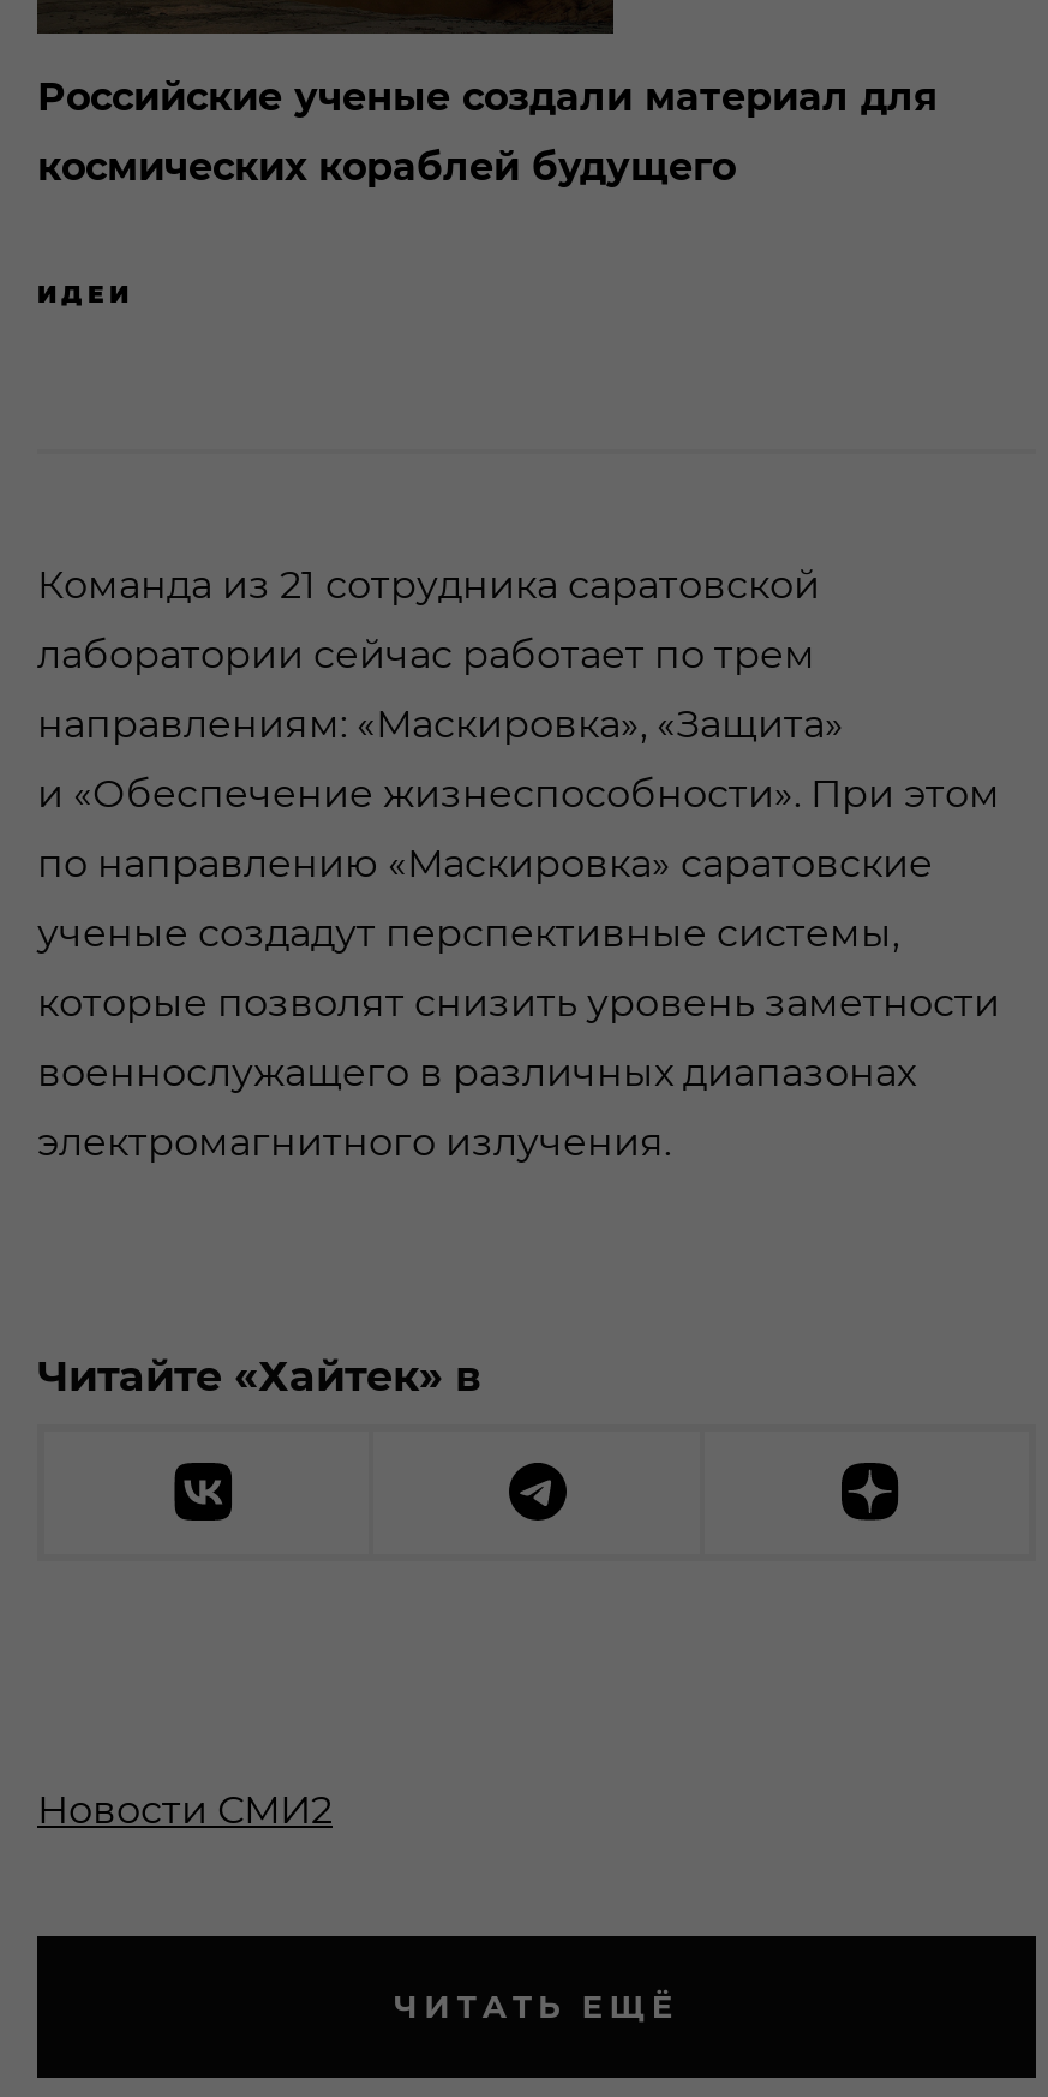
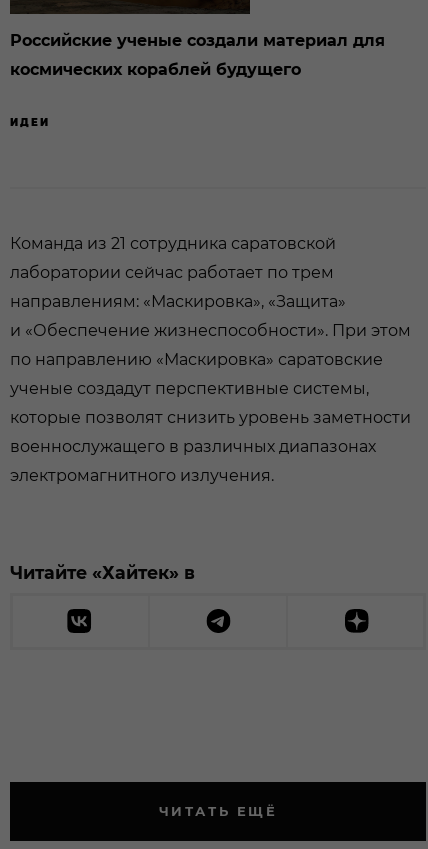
- Новости СМИ2
